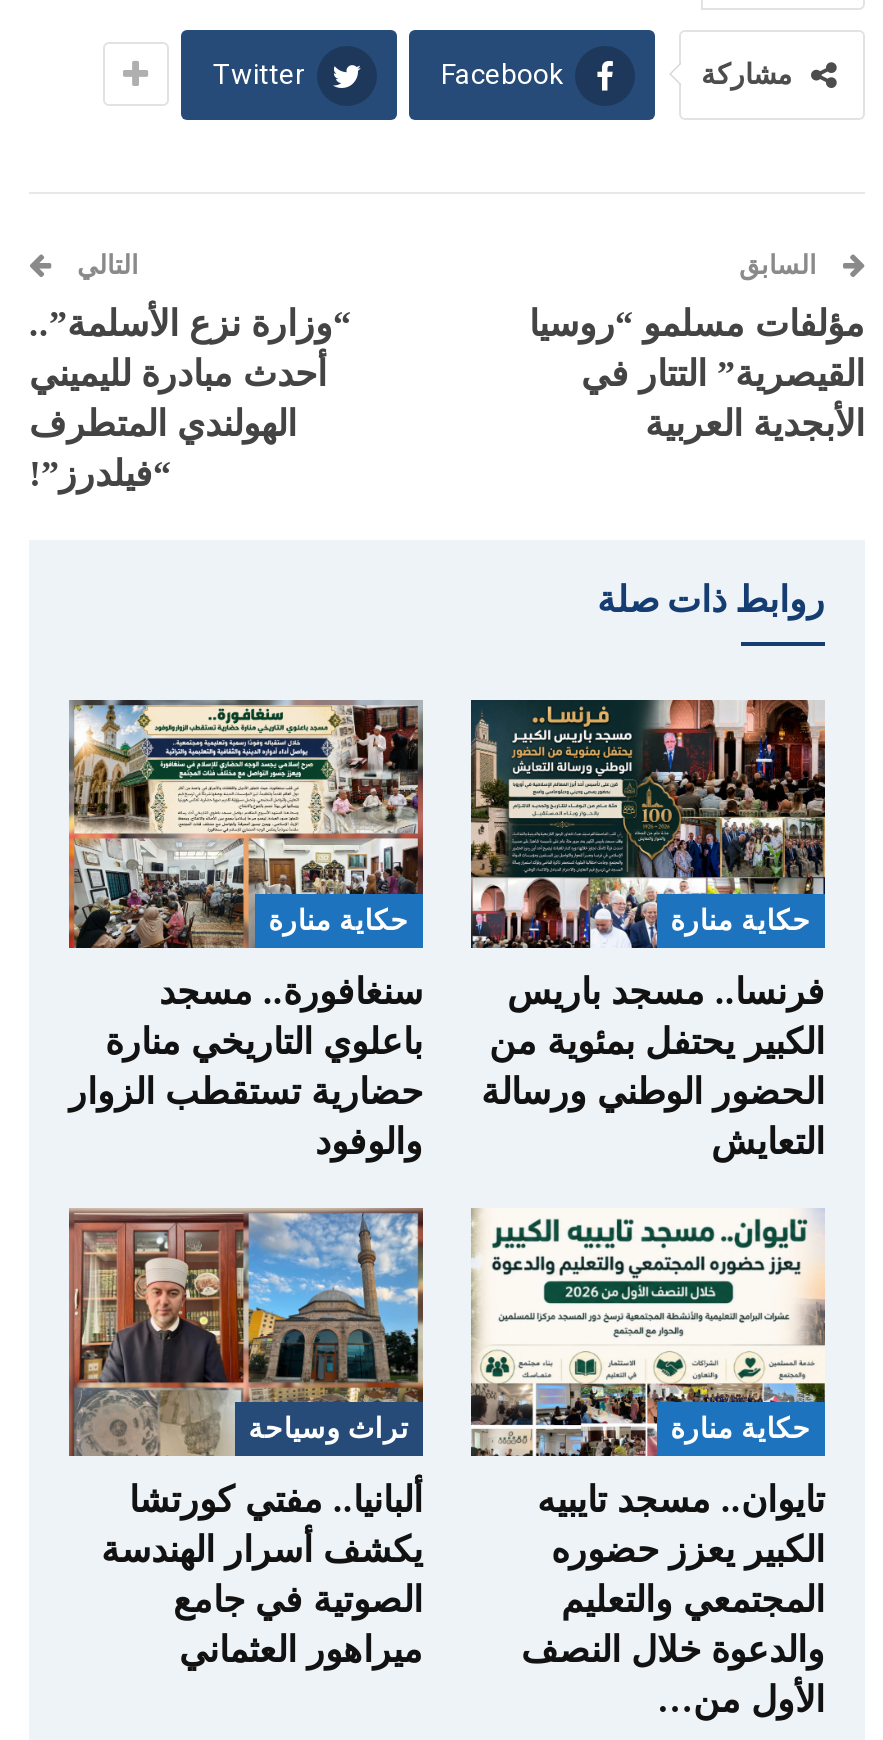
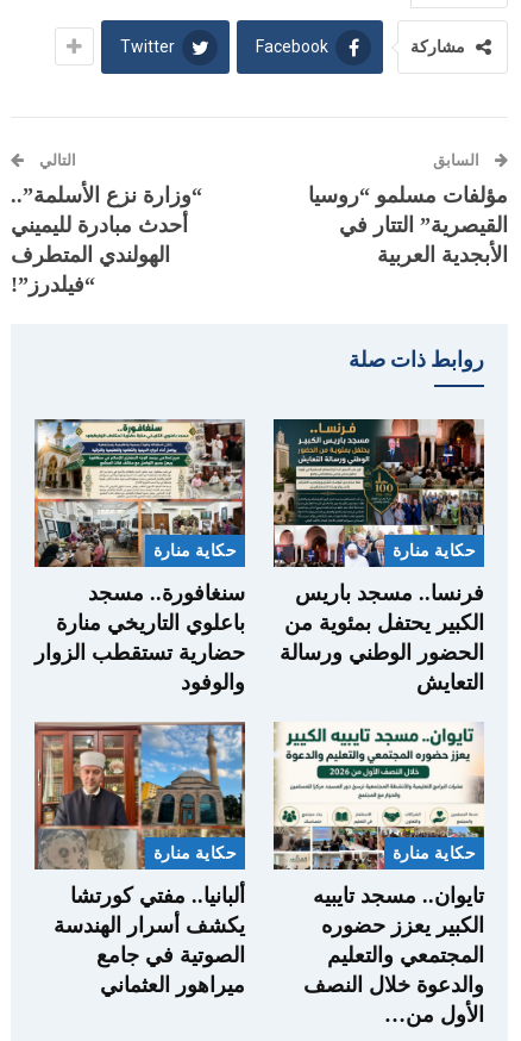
- تراث وسياحة
+ حكاية منارة
